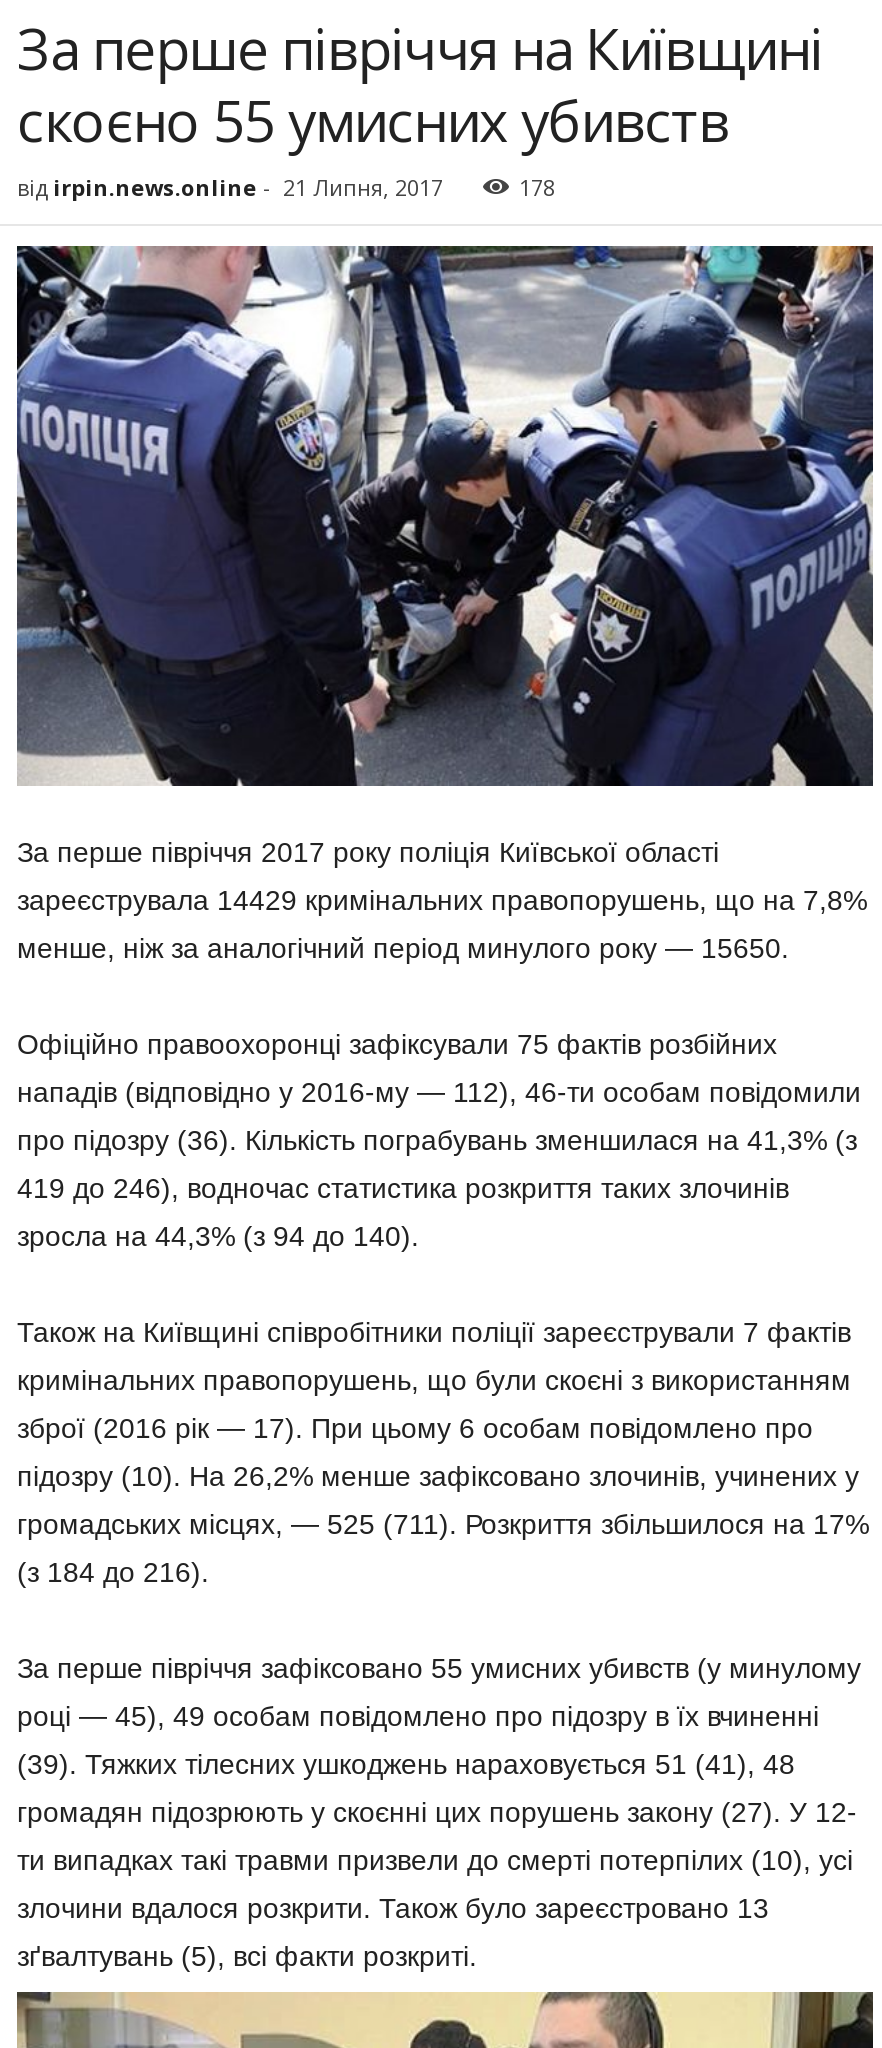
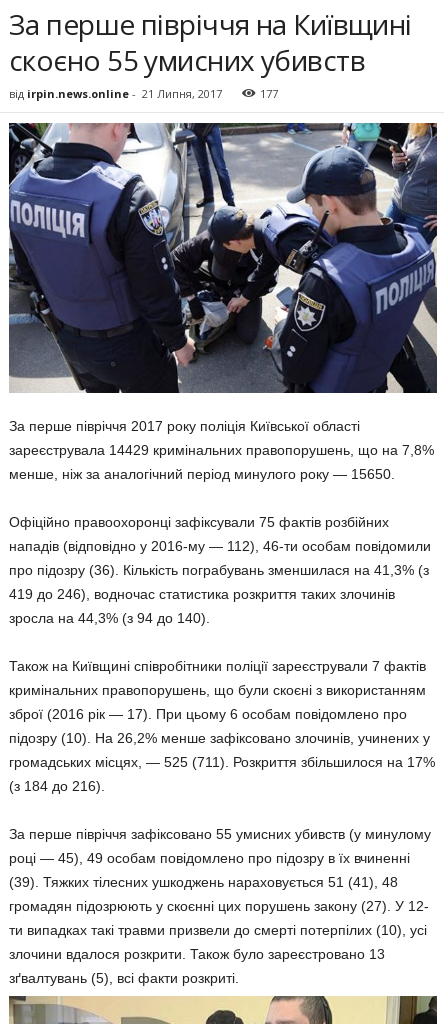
- 178
+ 177
